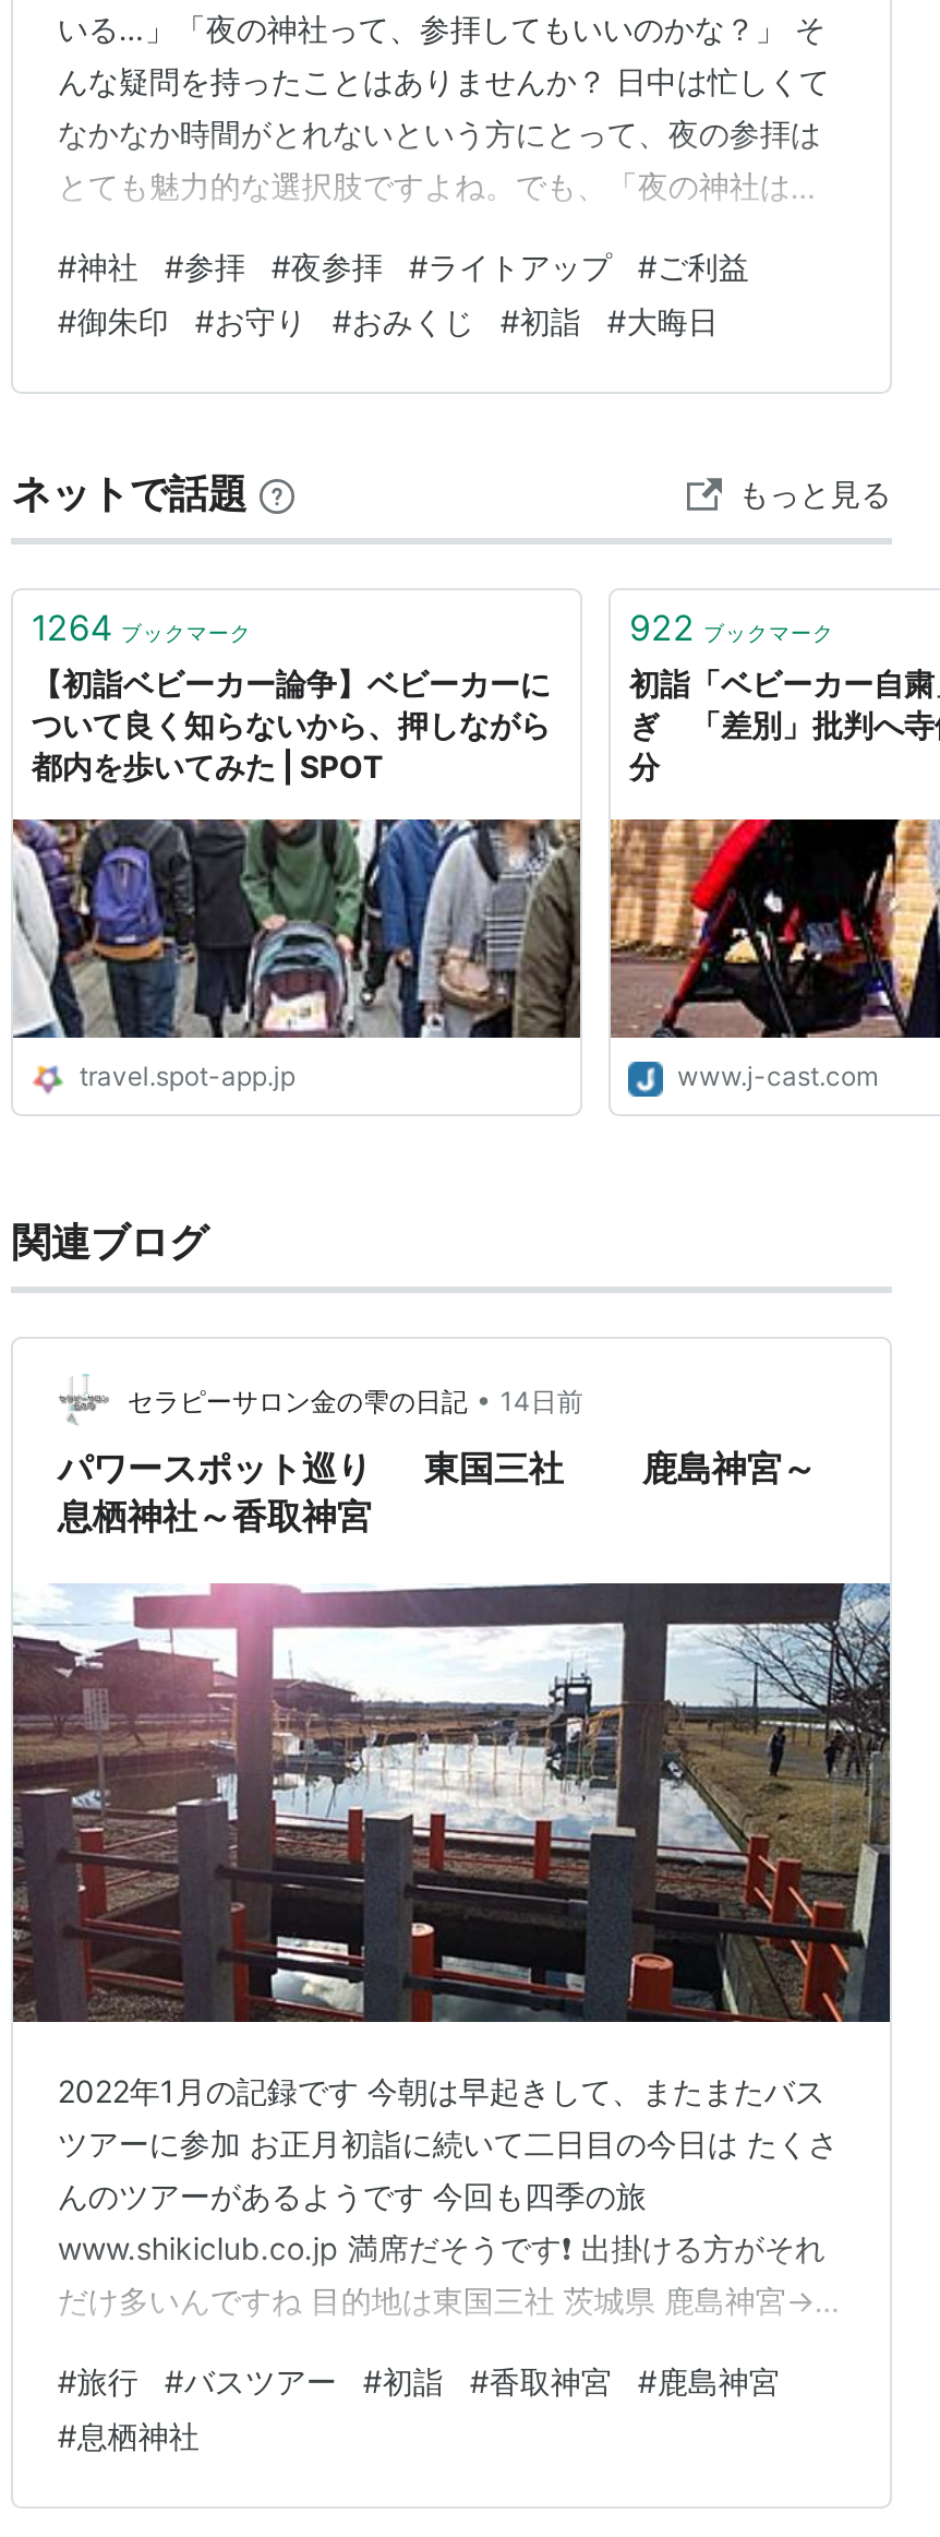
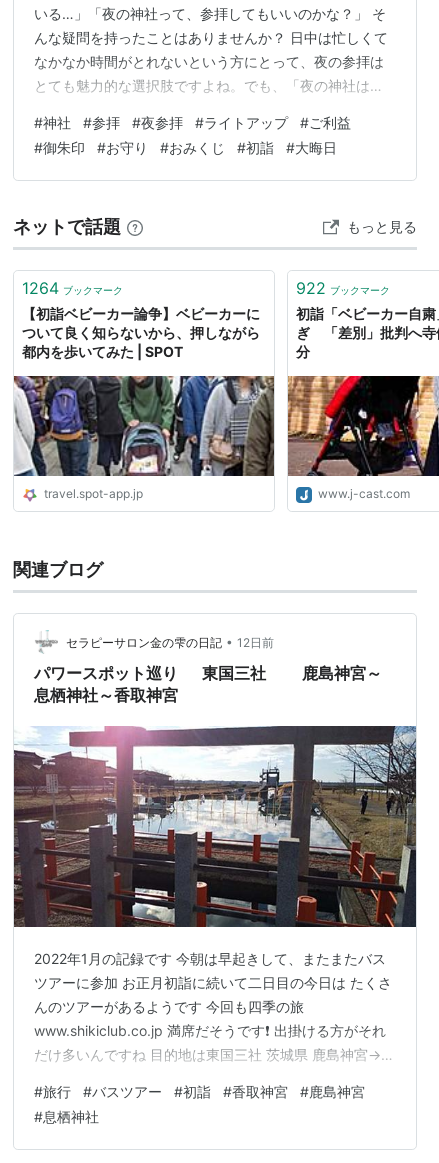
- セラピーサロン金の雫の日記 • 14日前
+ セラピーサロン金の雫の日記 • 12日前
